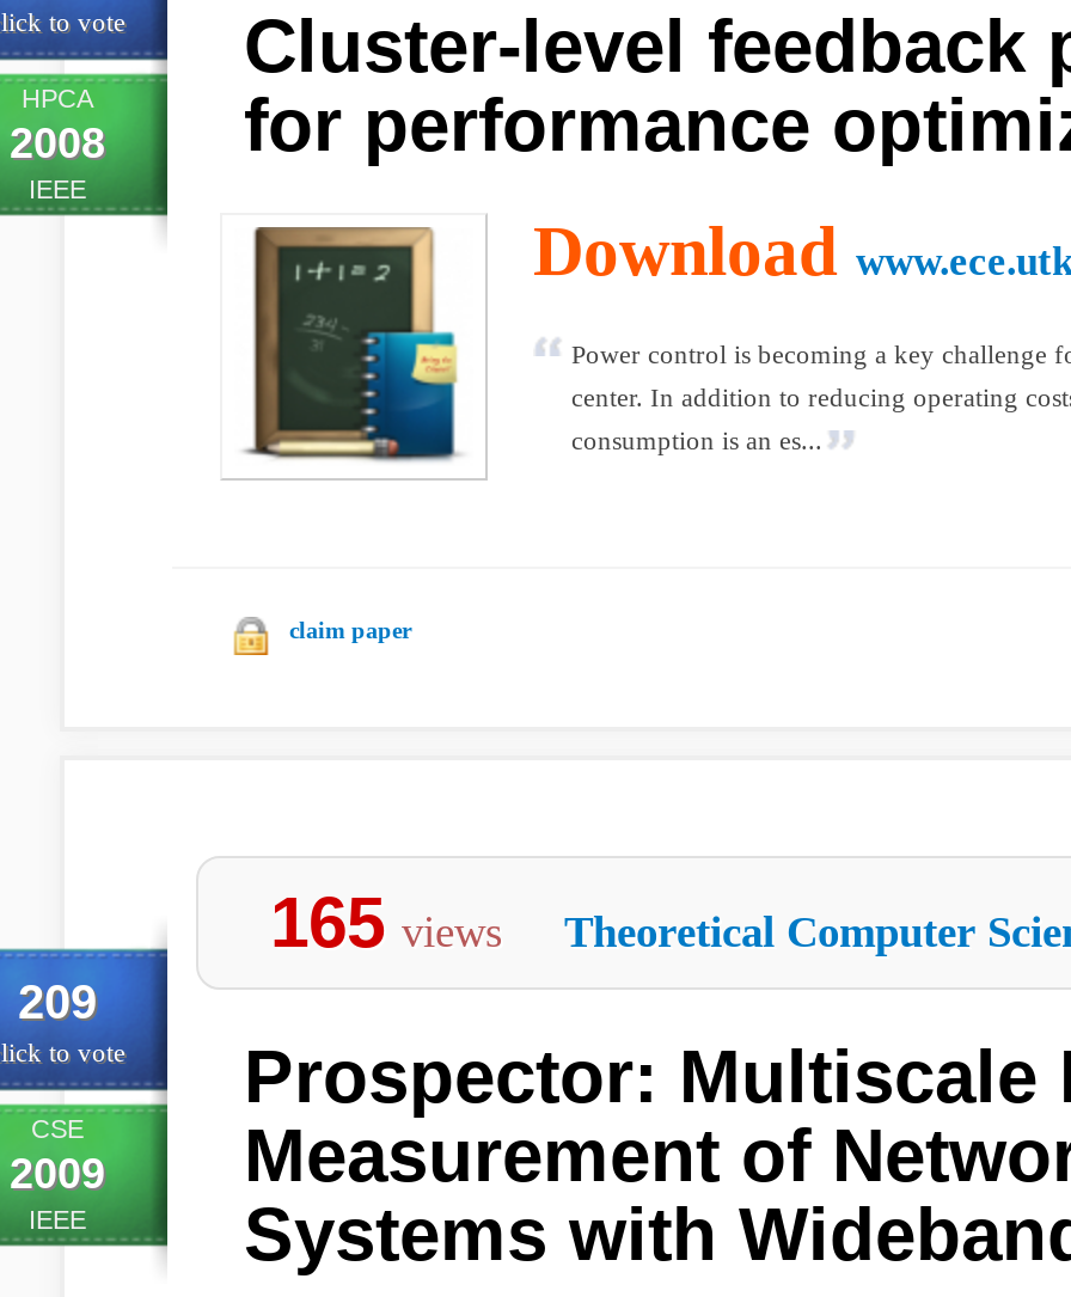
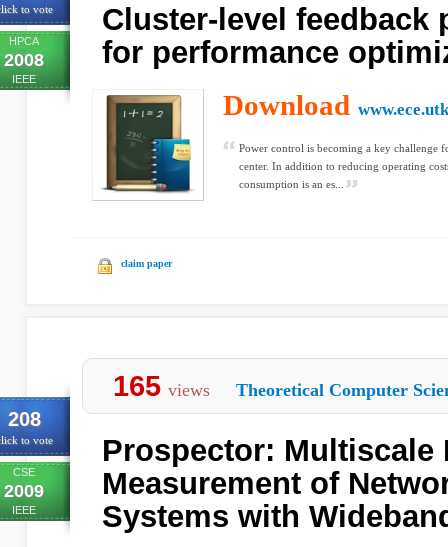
- 209
+ 208
